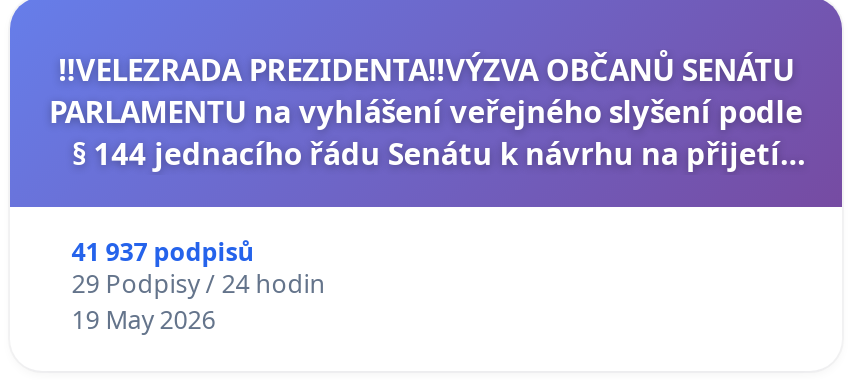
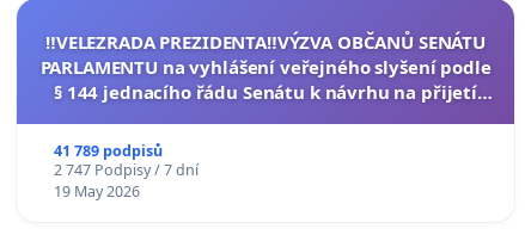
- 41 937 podpisů
+ 41 789 podpisů

- 29 Podpisy / 24 hodin
+ 2 747 Podpisy / 7 dní
